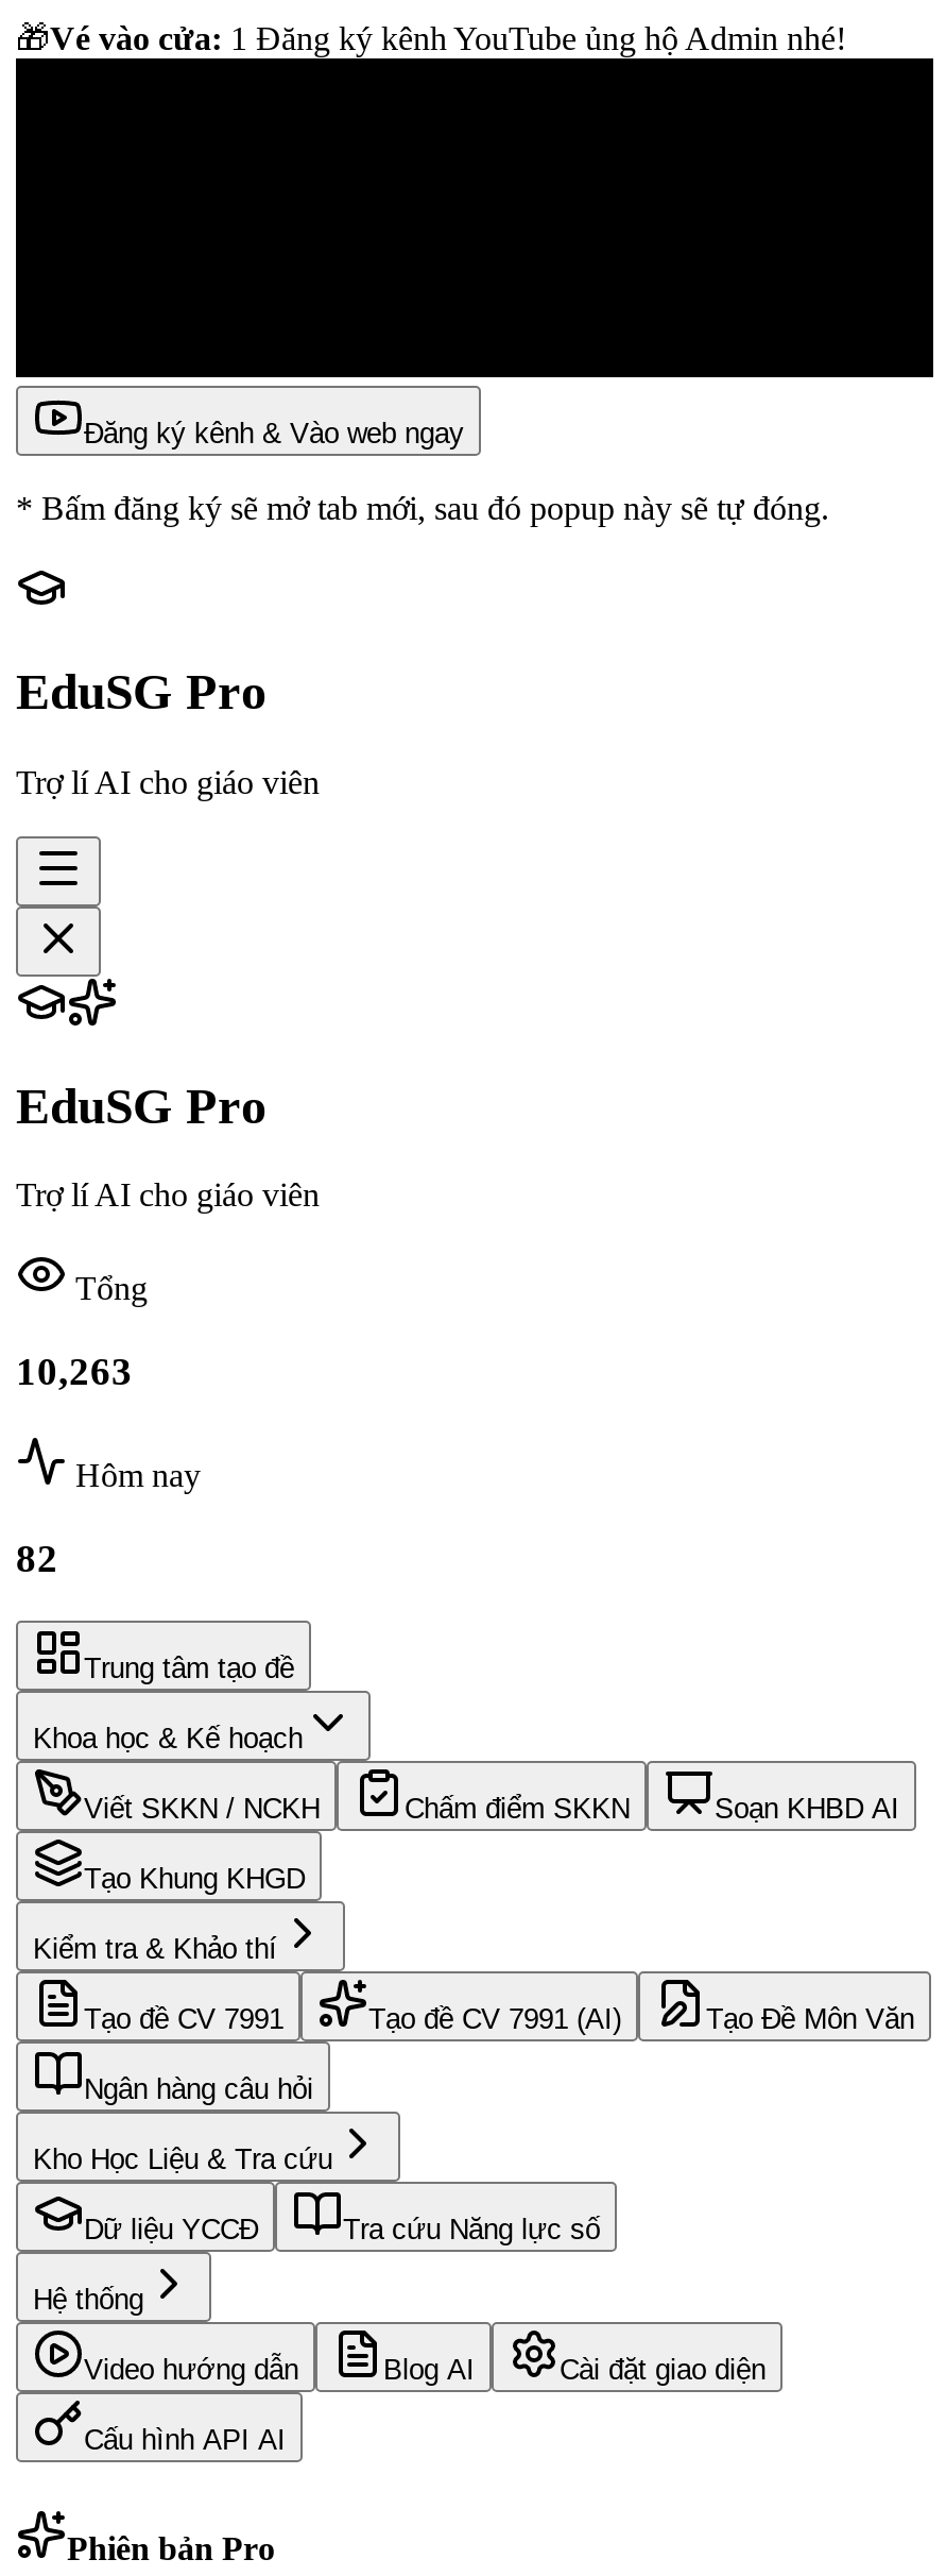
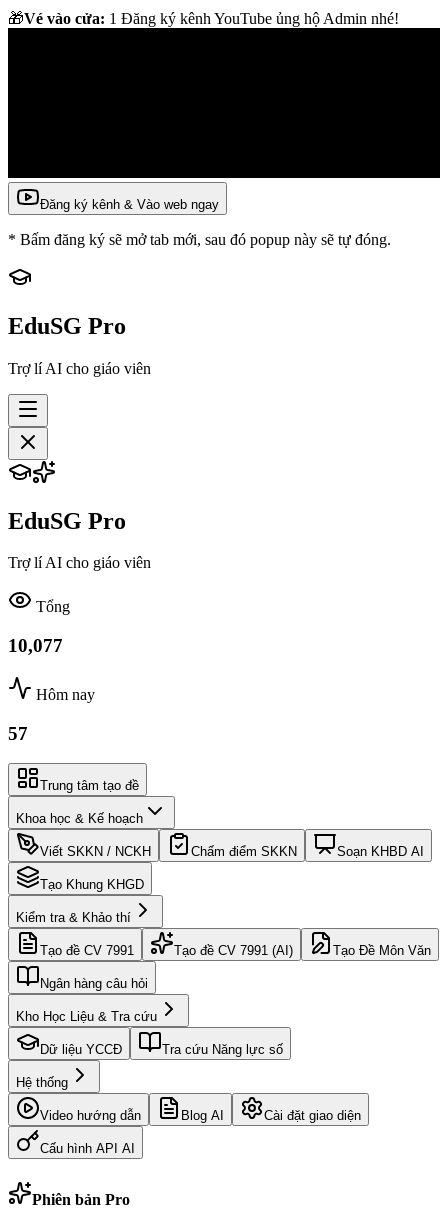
- 10,263
+ 10,077

- 82
+ 57
